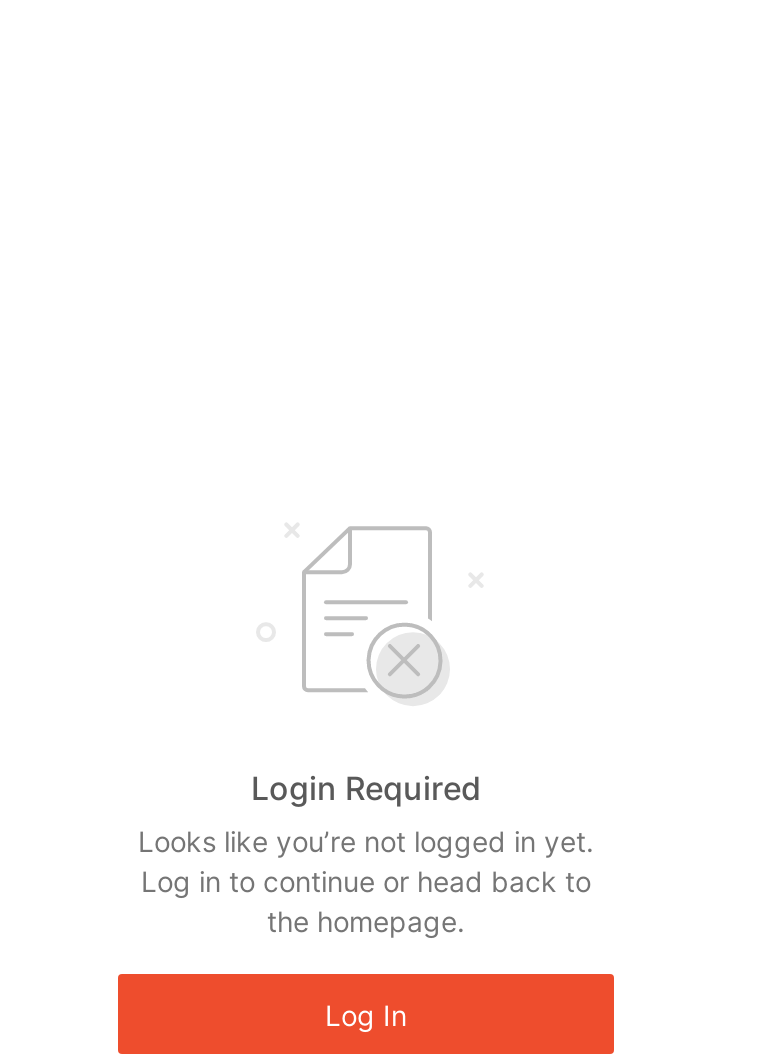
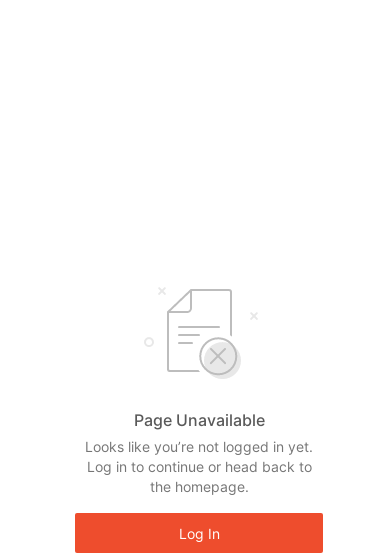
- Login Required
+ Page Unavailable
